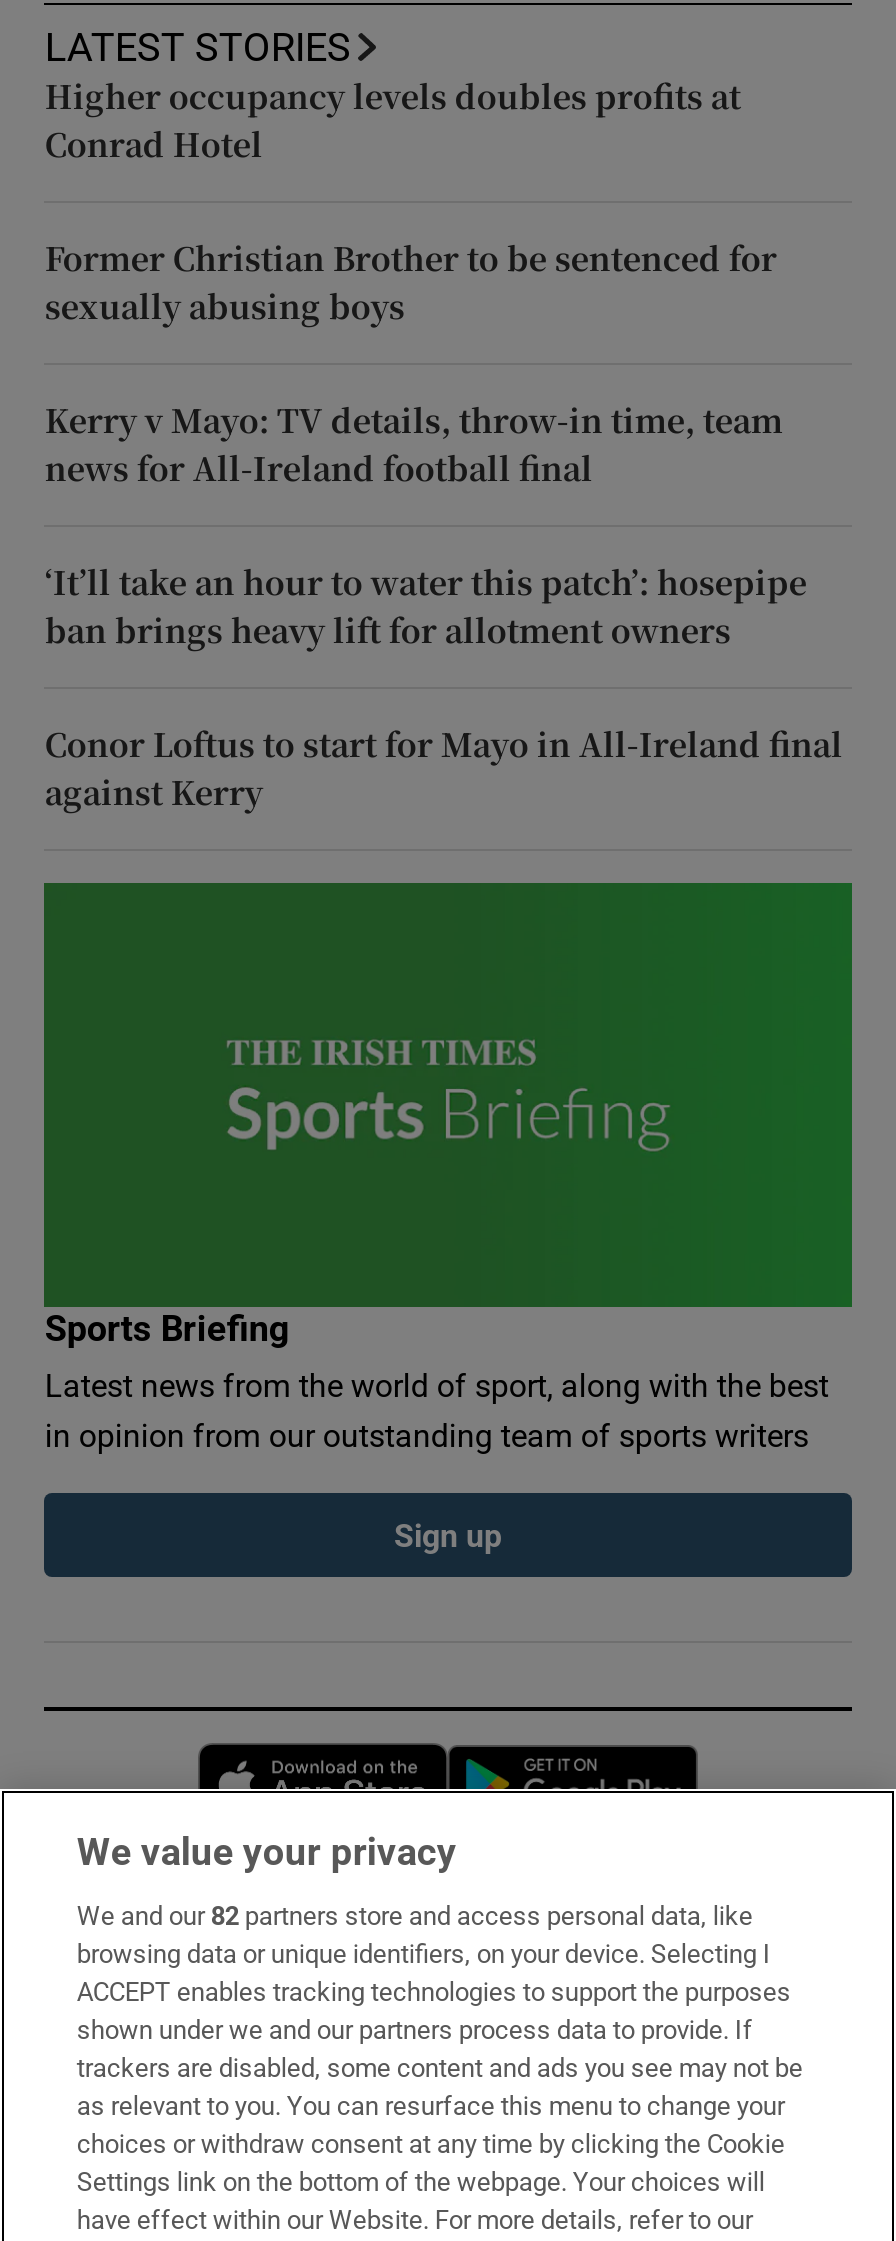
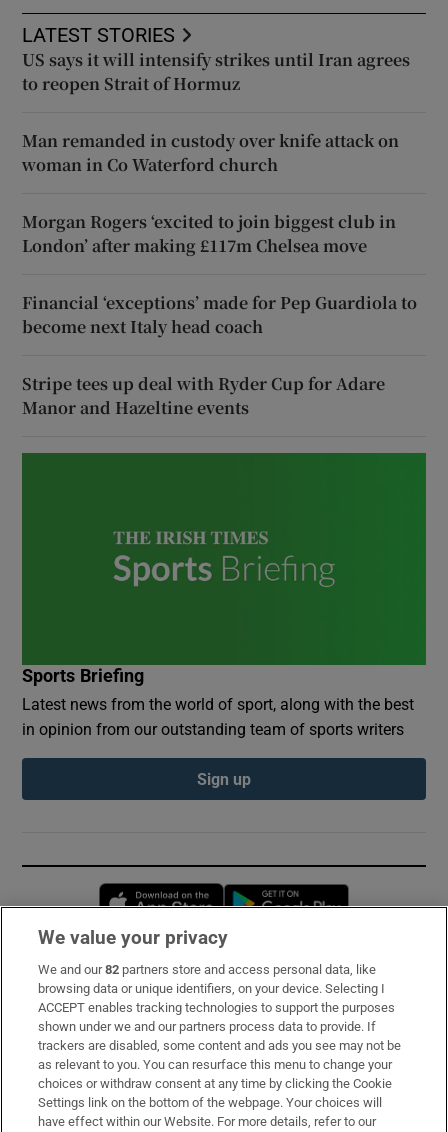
- Higher occupancy levels doubles profits at
- Conrad Hotel
+ US says it will intensify strikes until Iran agrees
+ to reopen Strait of Hormuz

- Former Christian Brother to be sentenced for
- sexually abusing boys
+ Man remanded in custody over knife attack on
+ woman in Co Waterford church

- Kerry v Mayo: TV details, throw-in time, team
- news for All-Ireland football final
+ Morgan Rogers ‘excited to join biggest club in
+ London’ after making £117m Chelsea move

- ‘It’ll take an hour to water this patch’: hosepipe
- ban brings heavy lift for allotment owners
+ Financial ‘exceptions’ made for Pep Guardiola to
+ become next Italy head coach

- Conor Loftus to start for Mayo in All-Ireland final
- against Kerry
+ Stripe tees up deal with Ryder Cup for Adare
+ Manor and Hazeltine events
